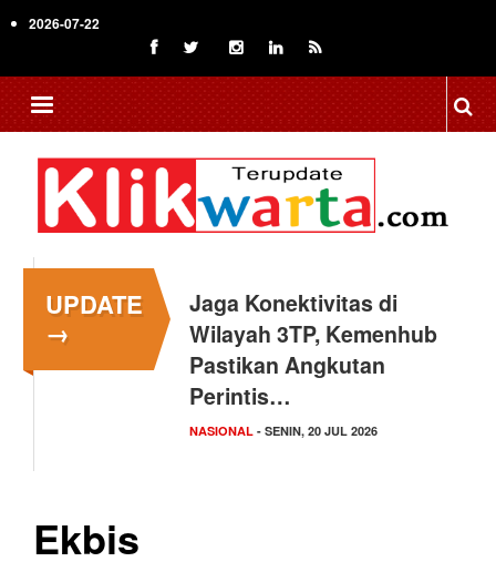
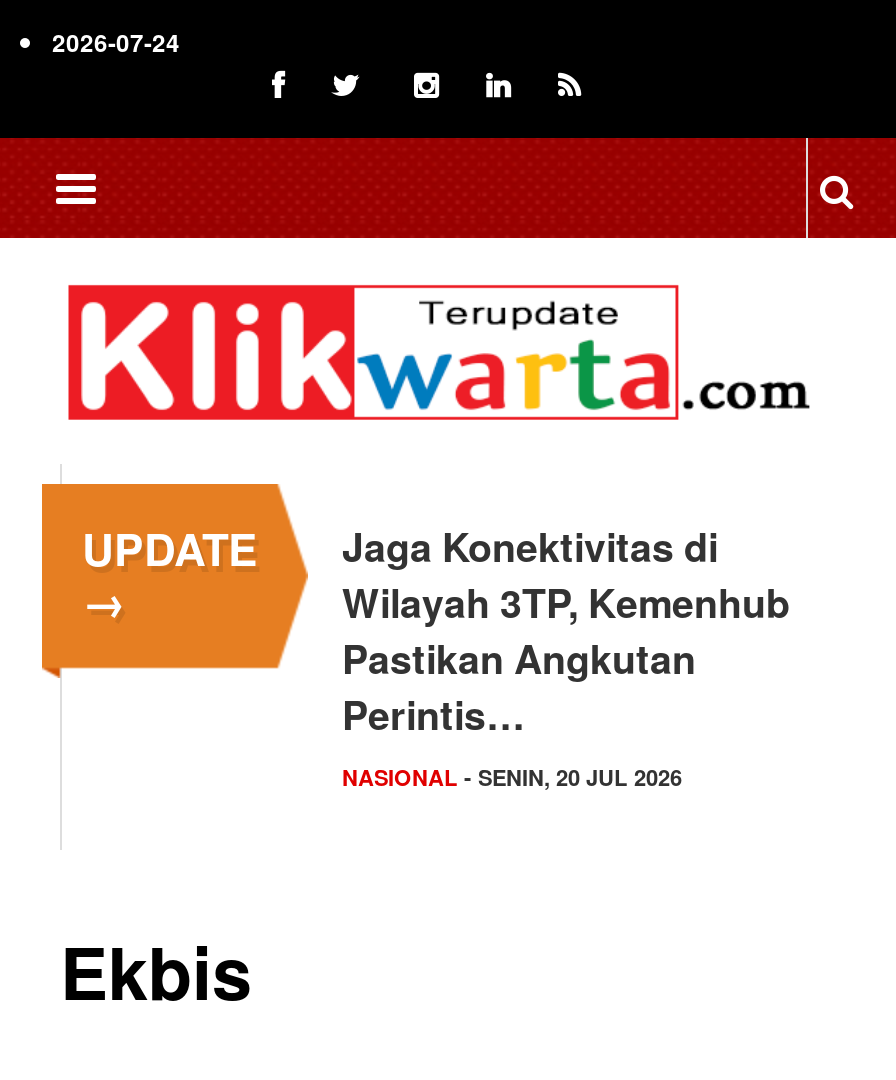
- 2026-07-22
+ 2026-07-24
